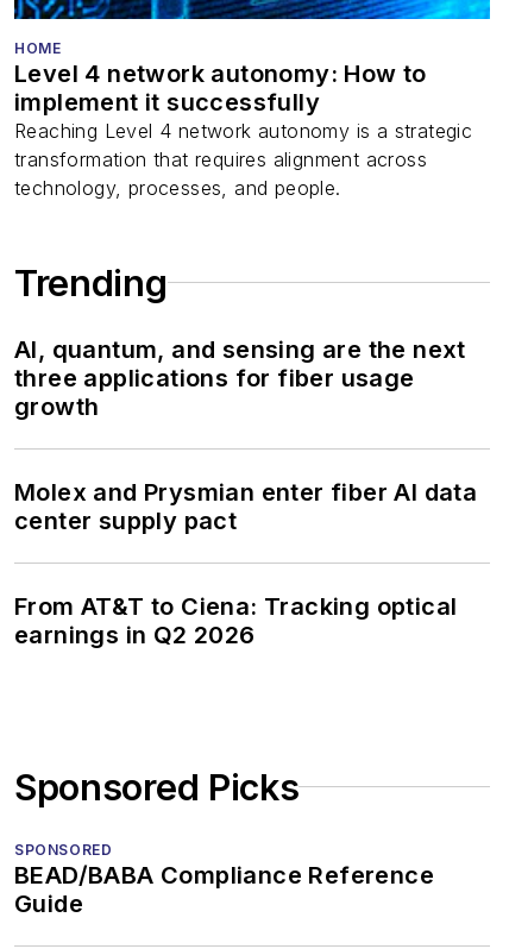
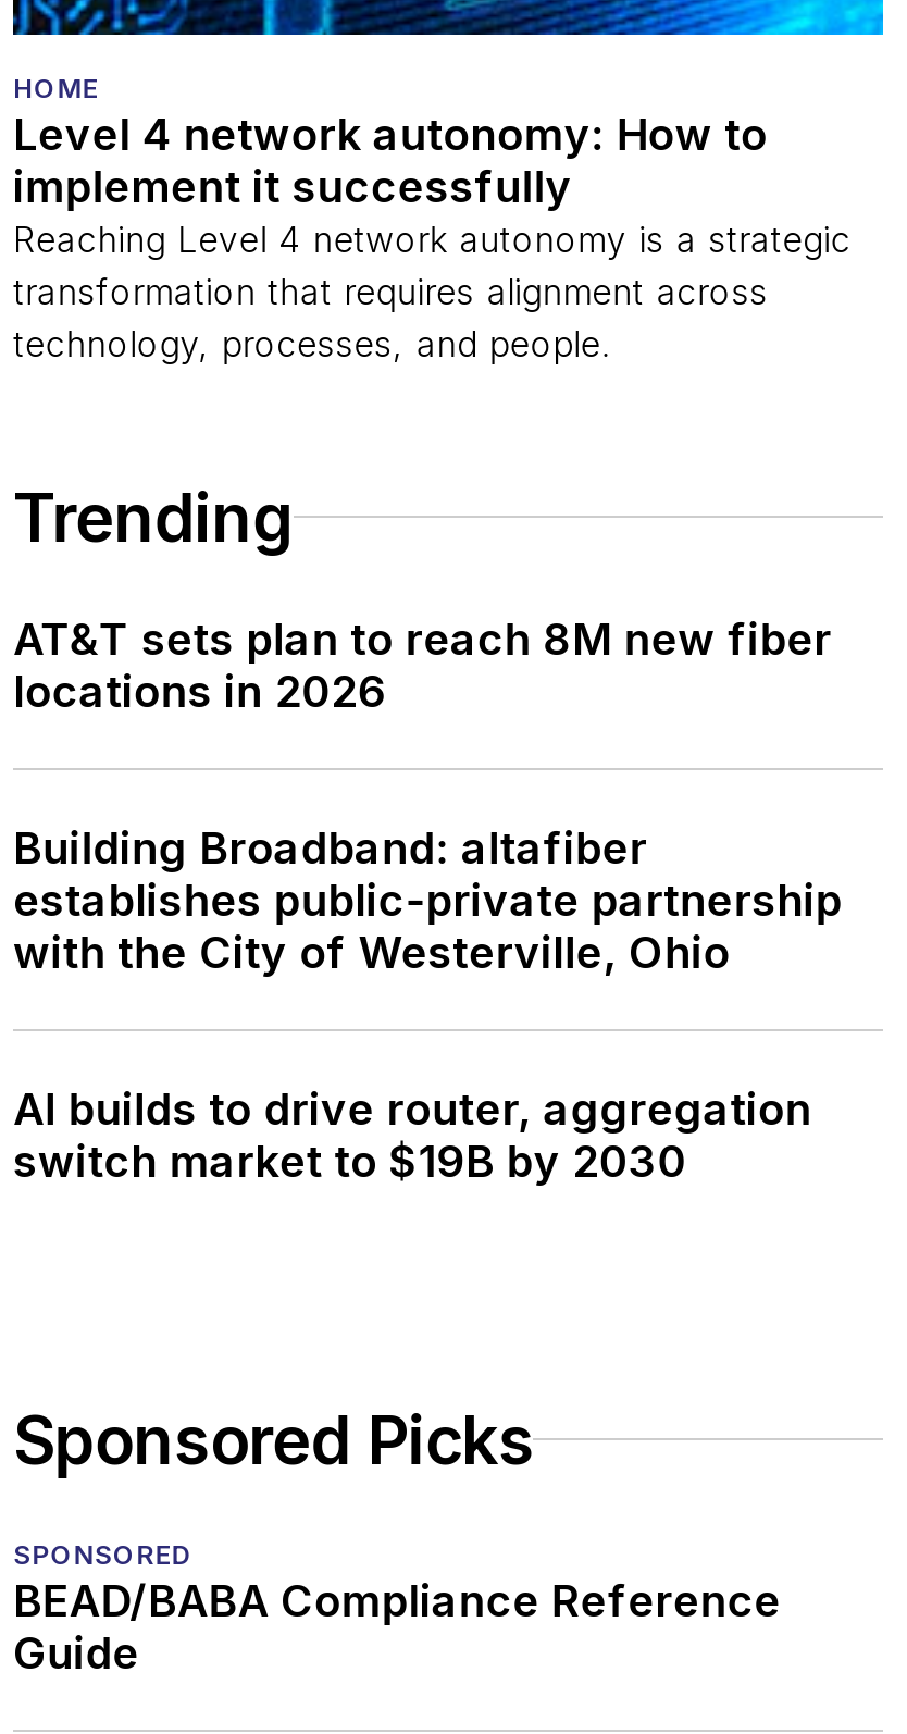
- AI, quantum, and sensing are the next
- three applications for fiber usage
- growth
+ AT&T sets plan to reach 8M new fiber
+ locations in 2026

- Molex and Prysmian enter fiber AI data
- center supply pact
+ Building Broadband: altafiber
+ establishes public-private partnership
+ with the City of Westerville, Ohio

- From AT&T to Ciena: Tracking optical
- earnings in Q2 2026
+ AI builds to drive router, aggregation
+ switch market to $19B by 2030
